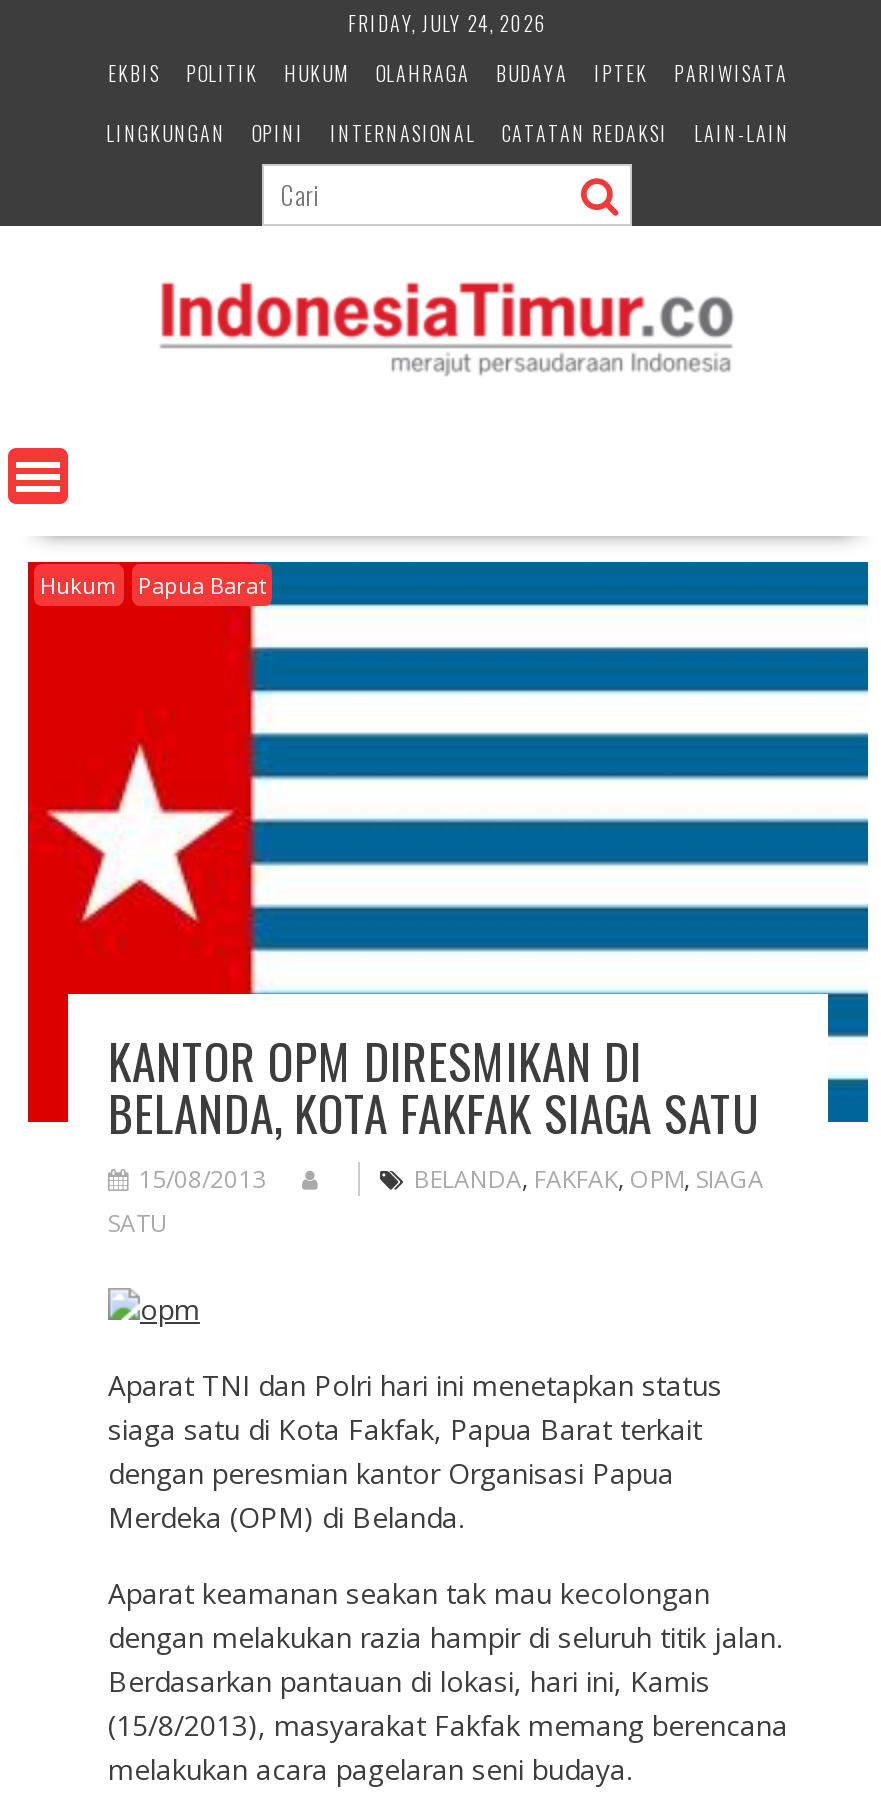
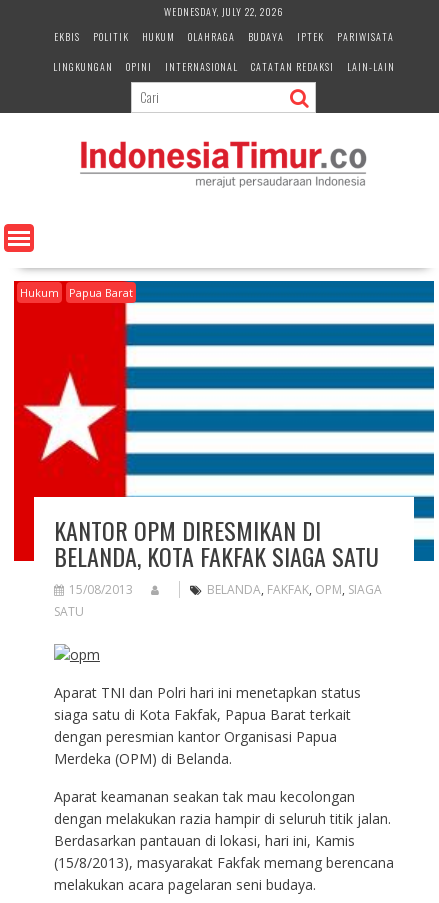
- FRIDAY, JULY 24, 2026
+ WEDNESDAY, JULY 22, 2026
